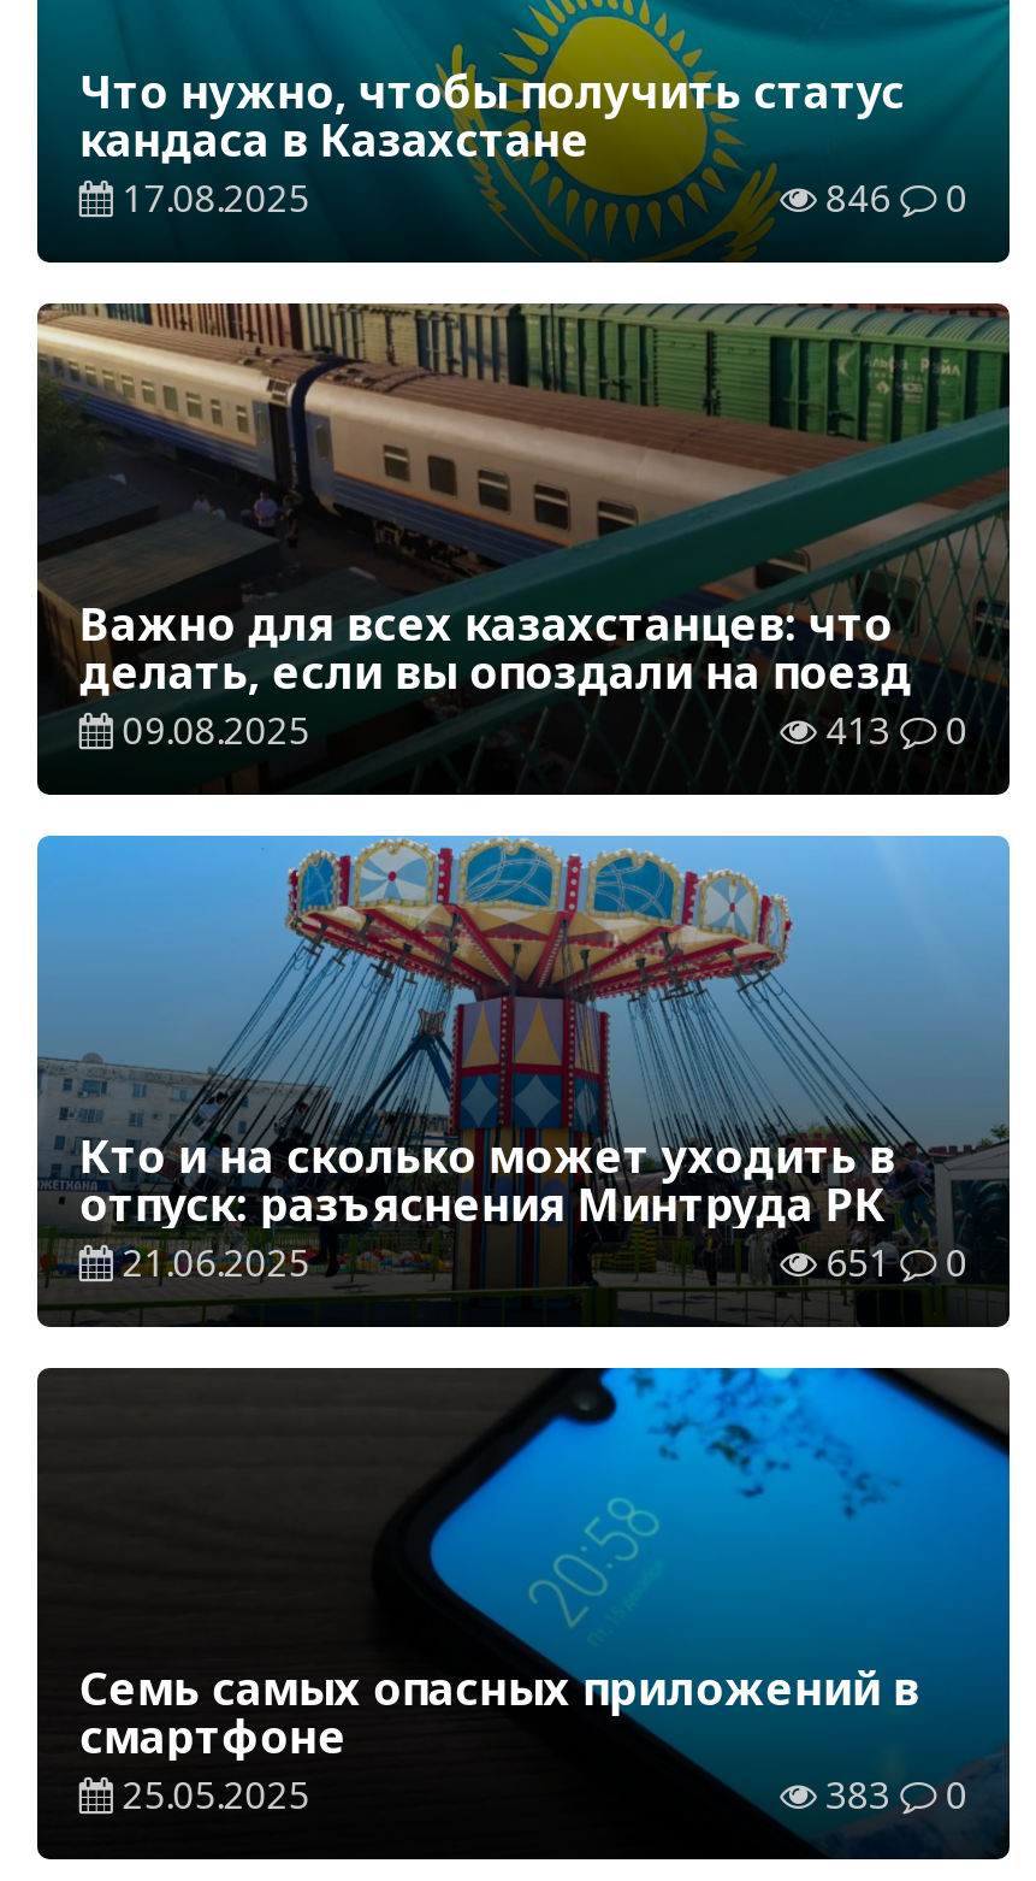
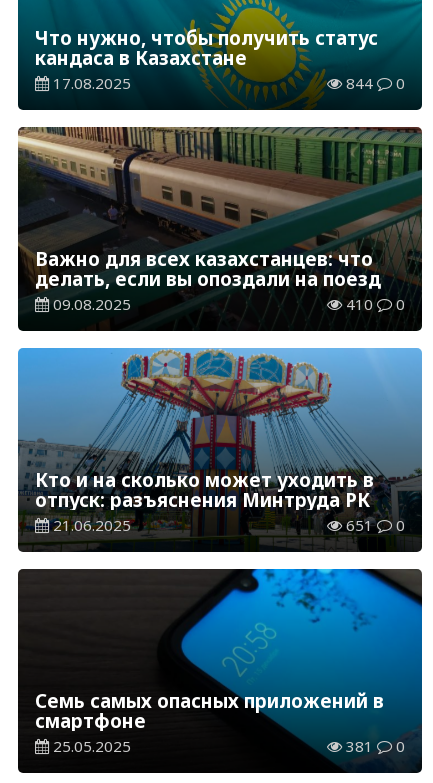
- 846 0
+ 844 0

- 413 0
+ 410 0

- 383 0
+ 381 0
